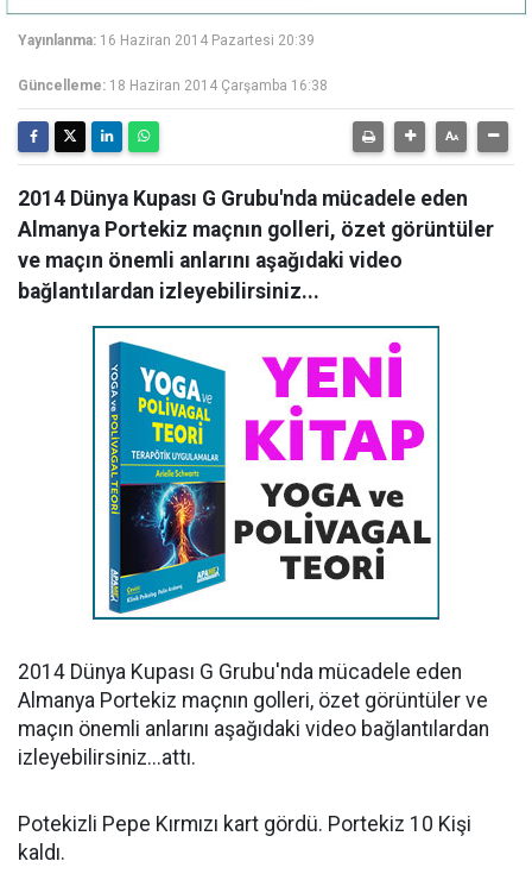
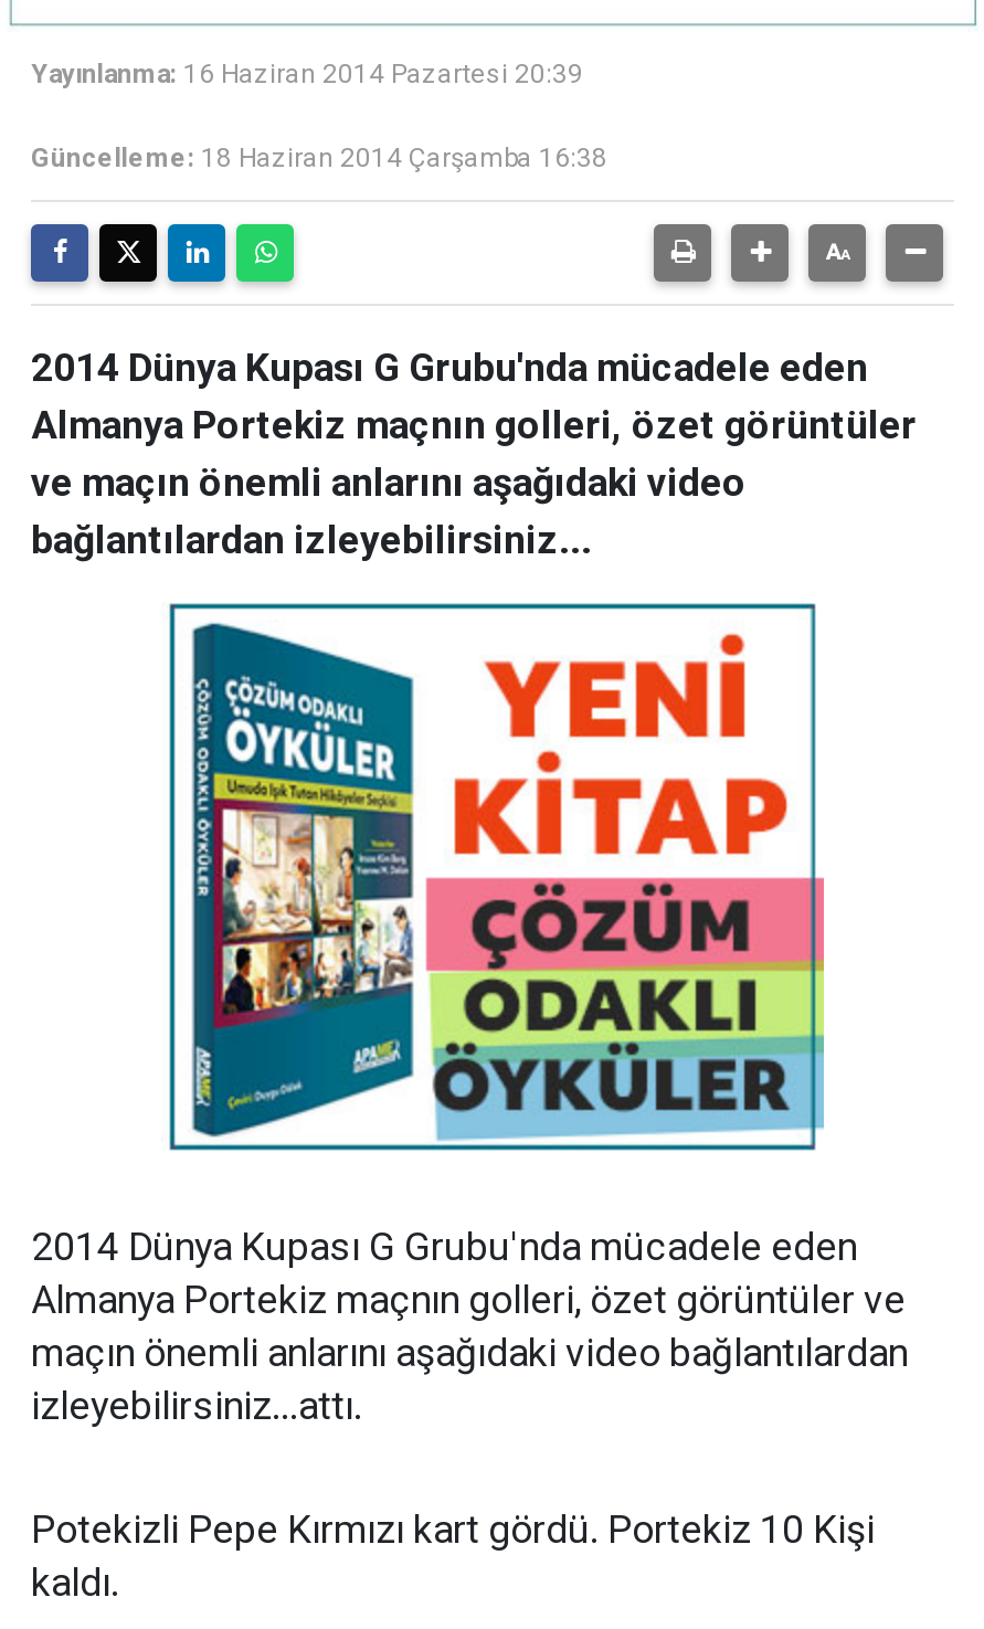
- [image]
+ [image]
